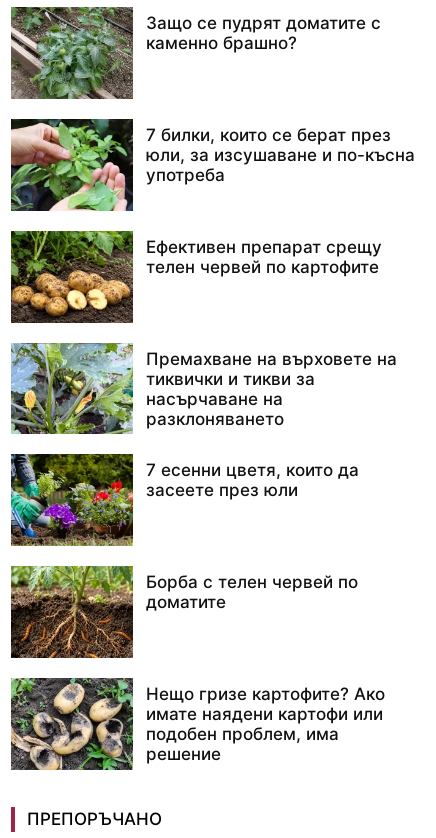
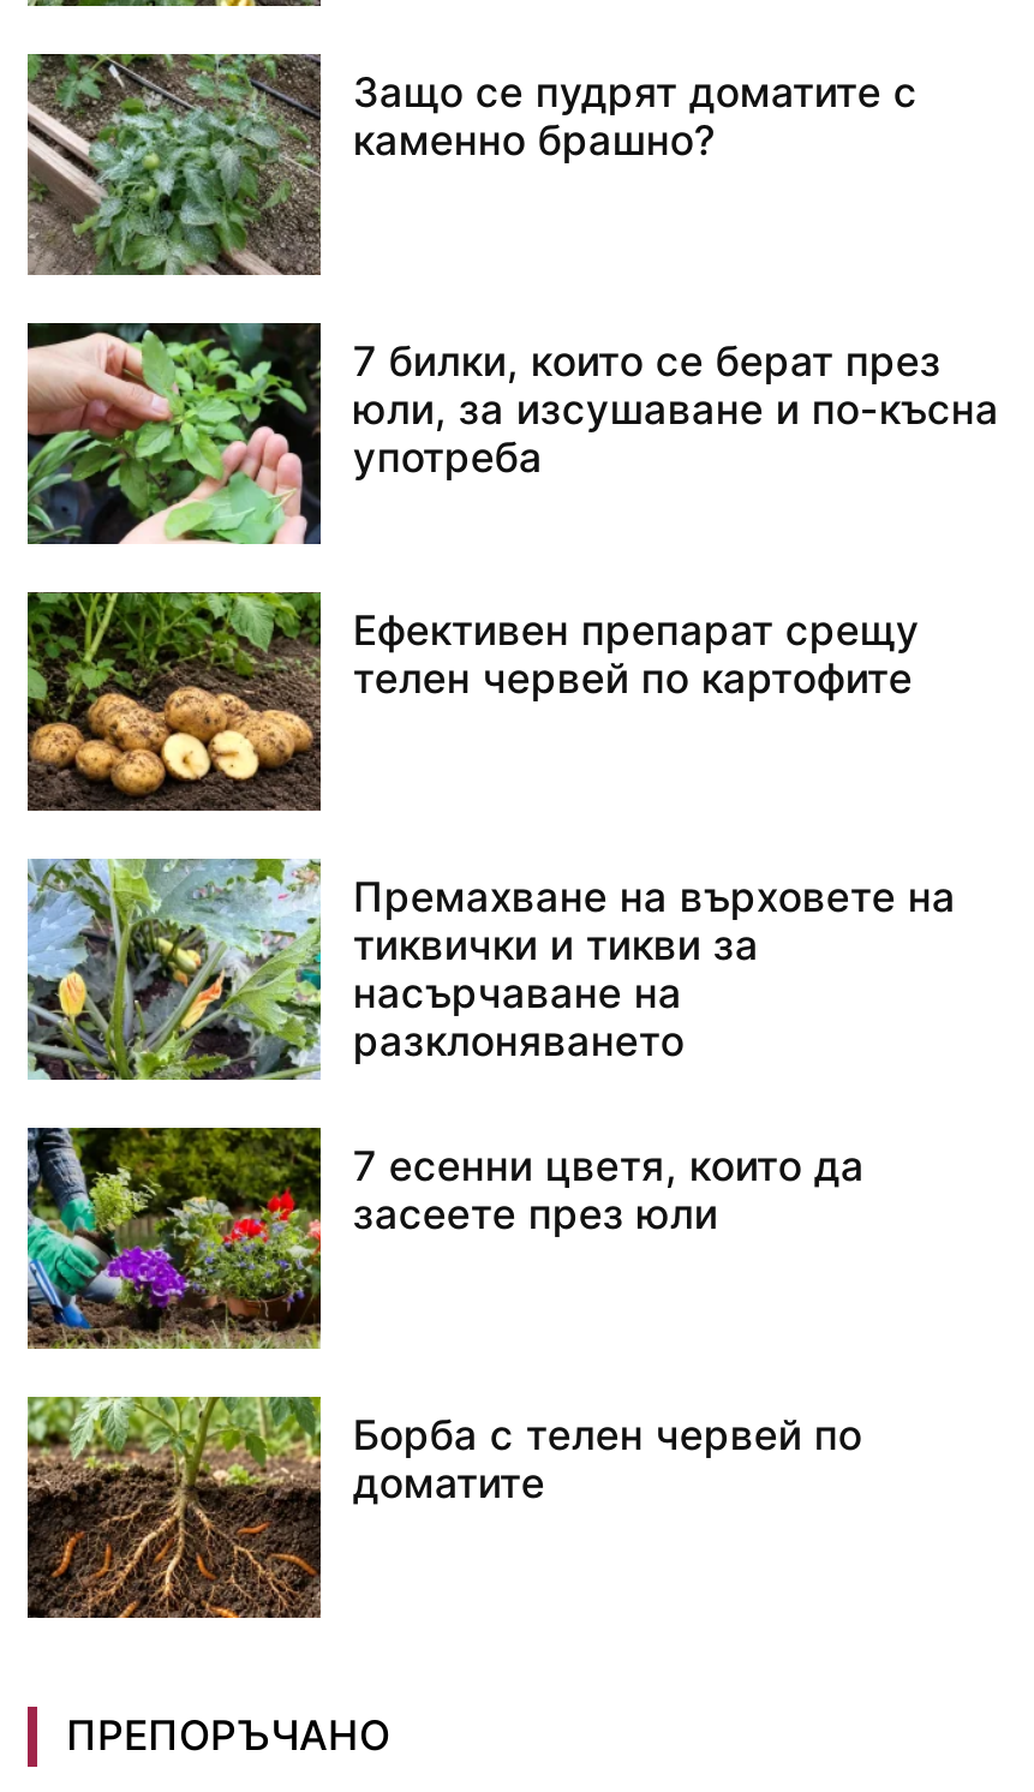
- [image]
- Нещо гризе картофите? Ако
- имате наядени картофи или
- подобен проблем, има
- решение
